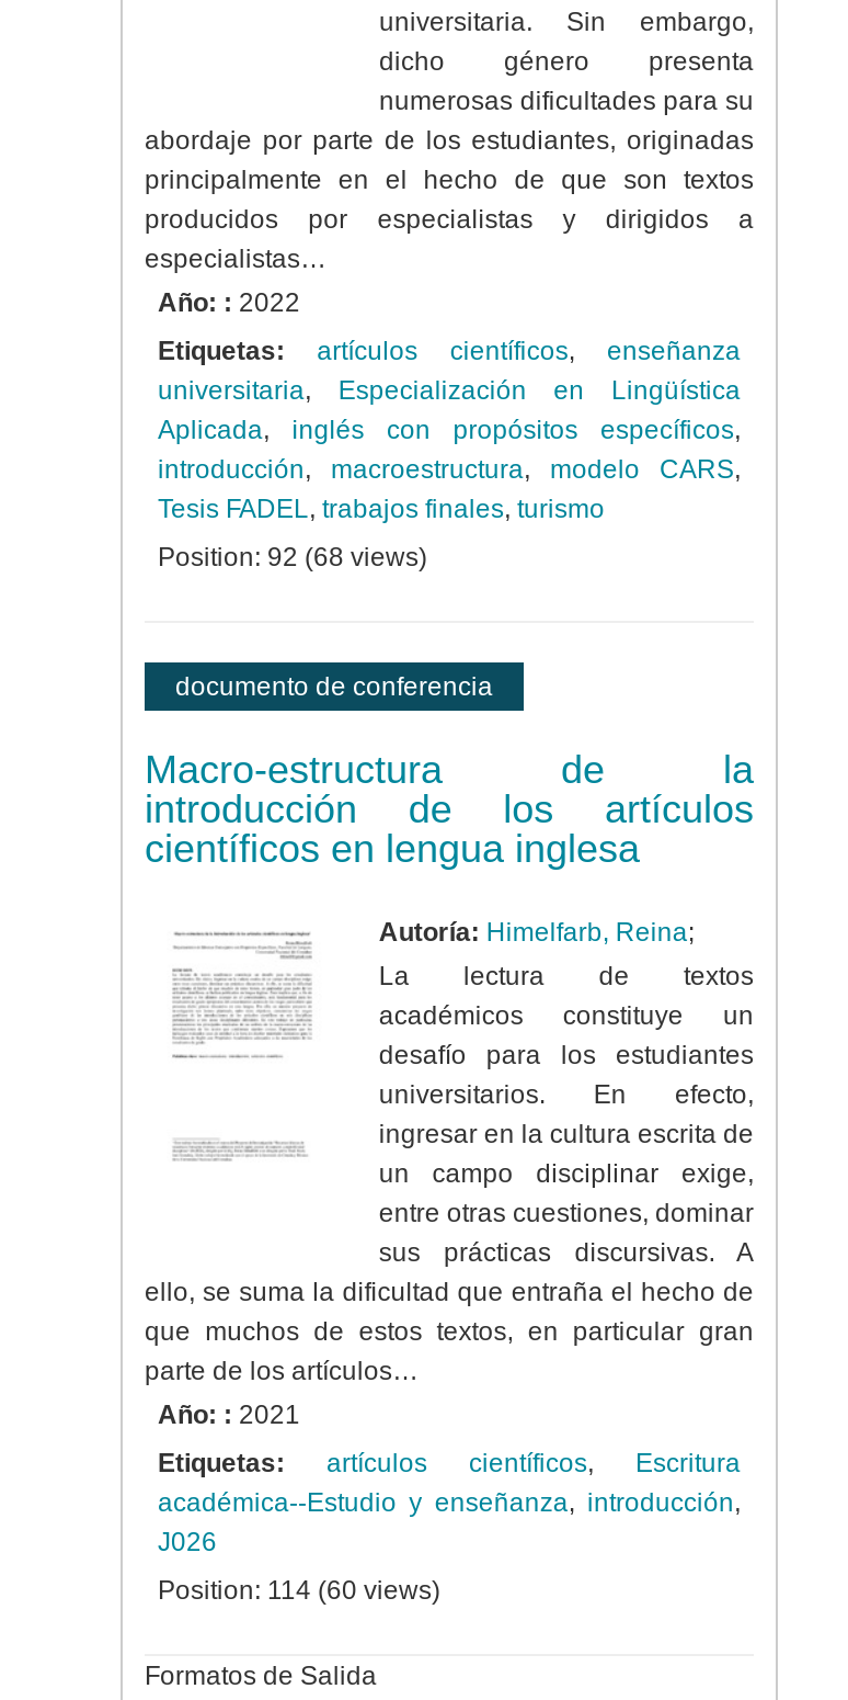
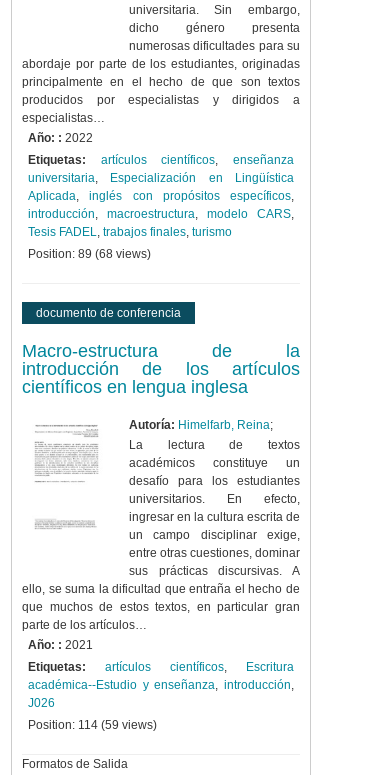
- Position: 92 (68 views)
+ Position: 89 (68 views)

- Position: 114 (60 views)
+ Position: 114 (59 views)
